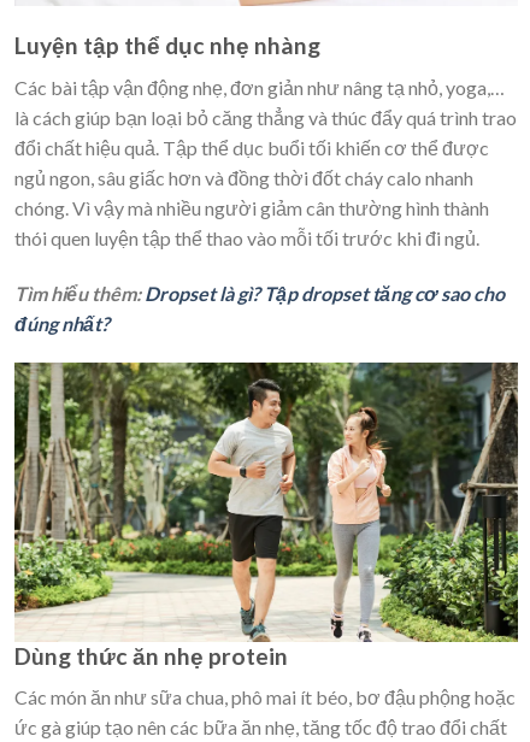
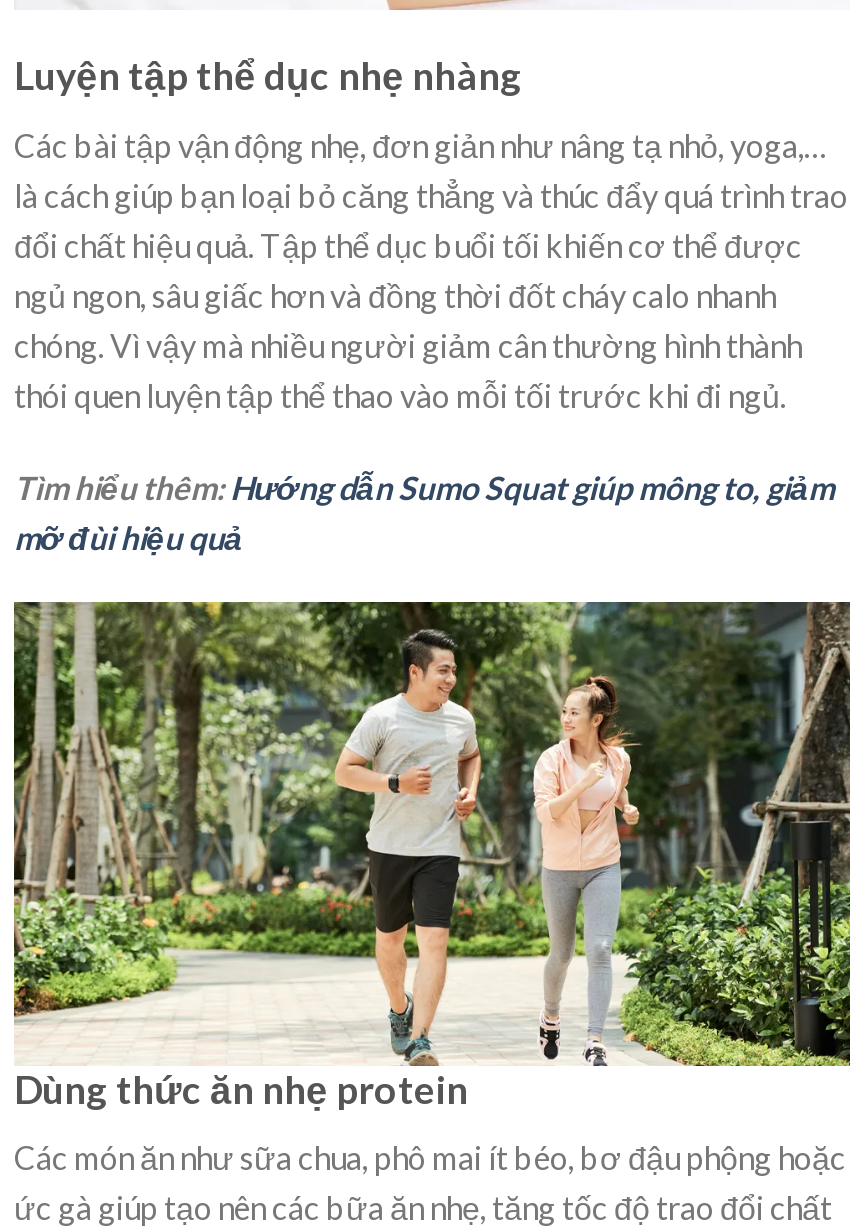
- Tìm hiểu thêm: Dropset là gì? Tập dropset tăng cơ sao cho
- đúng nhất?
+ Tìm hiểu thêm: Hướng dẫn Sumo Squat giúp mông to, giảm
+ mỡ đùi hiệu quả
